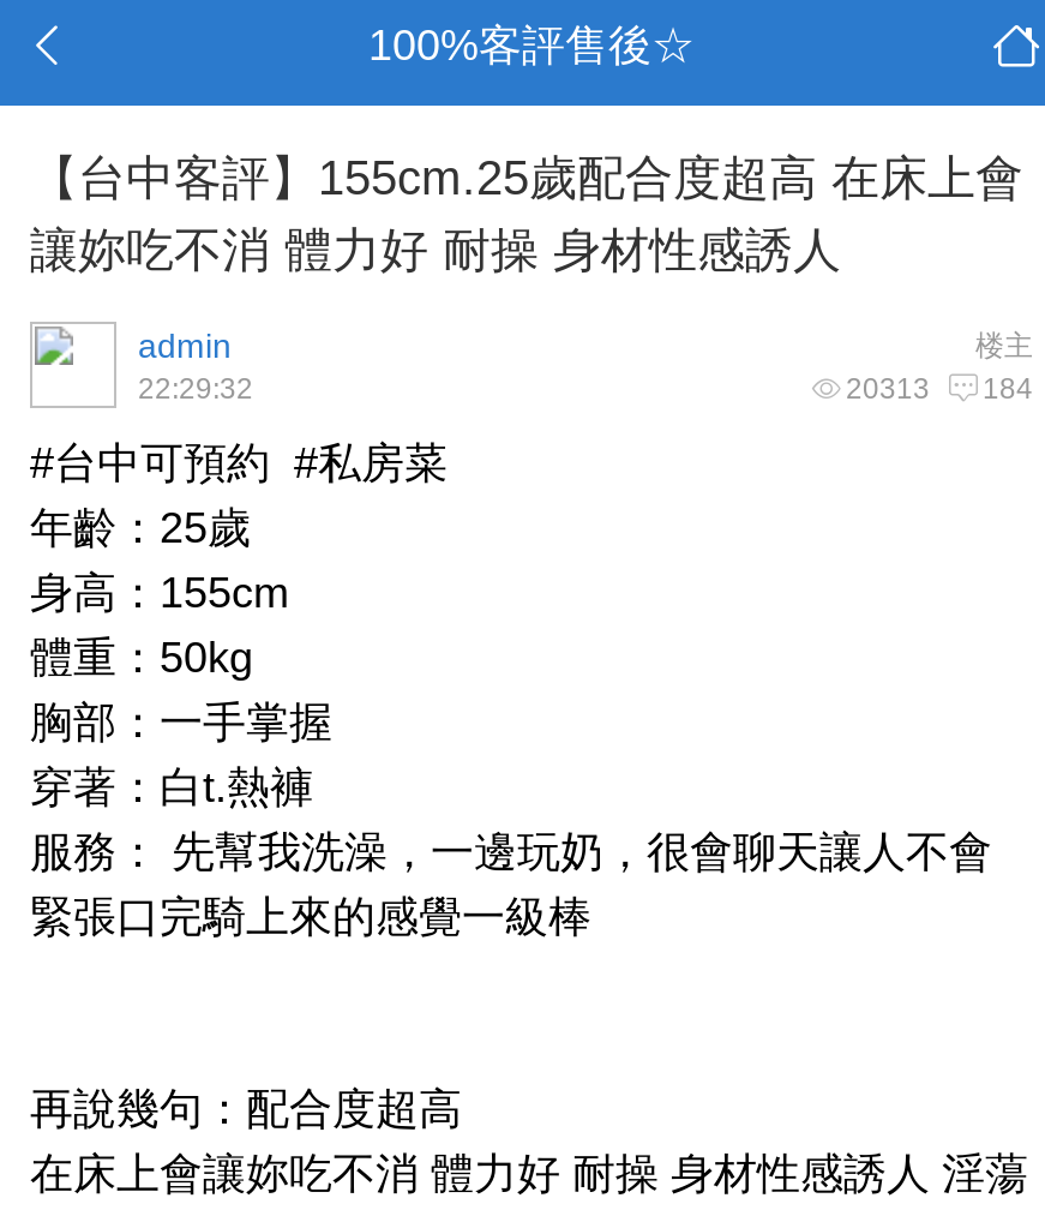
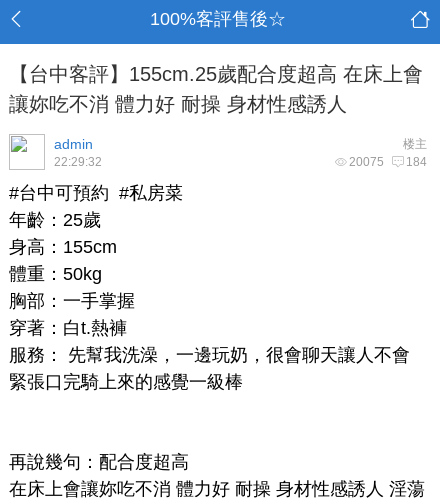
- 20313 184
+ 20075 184
